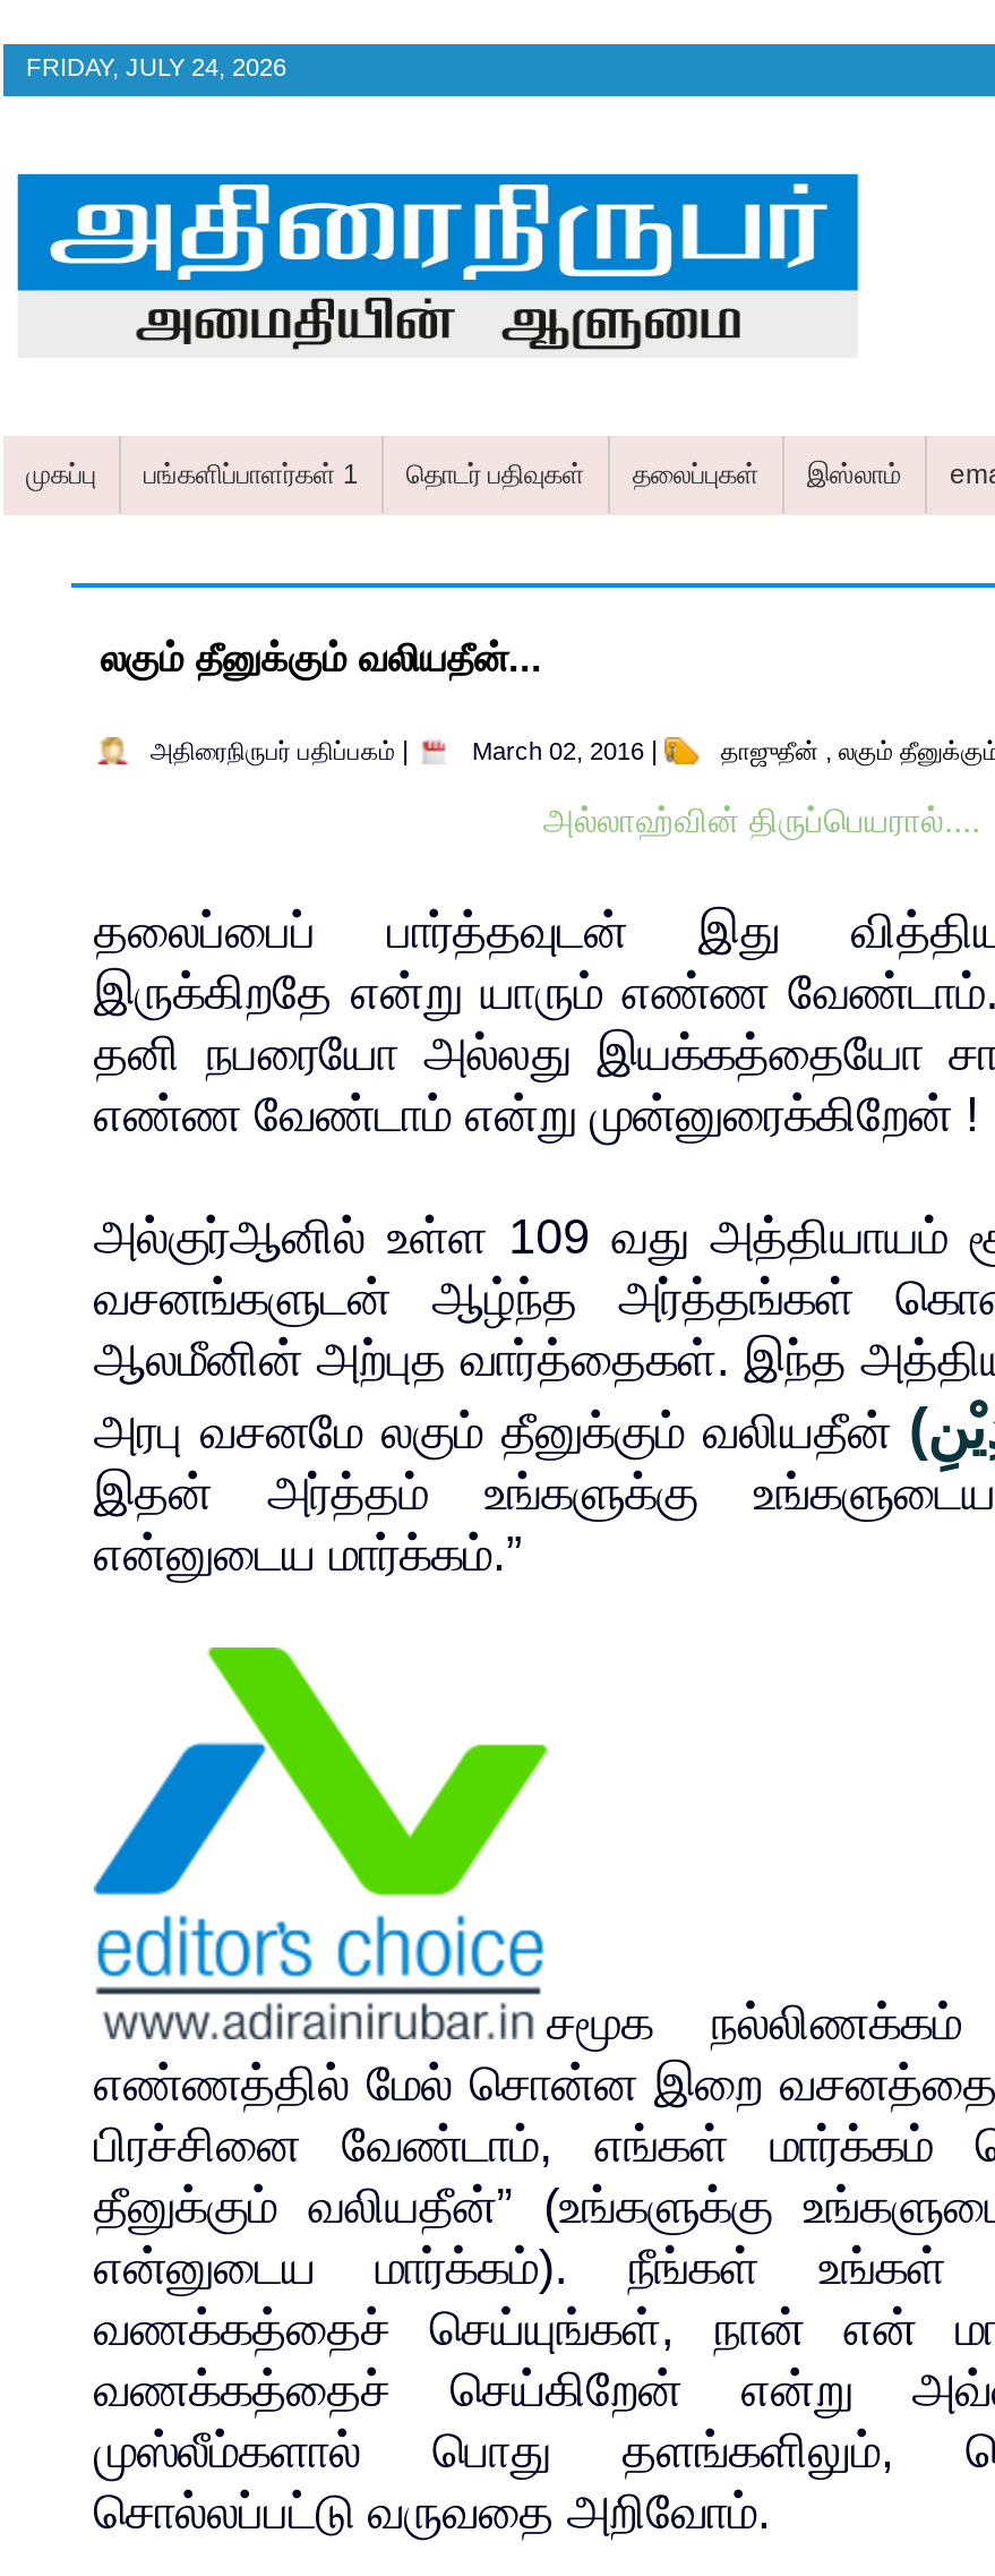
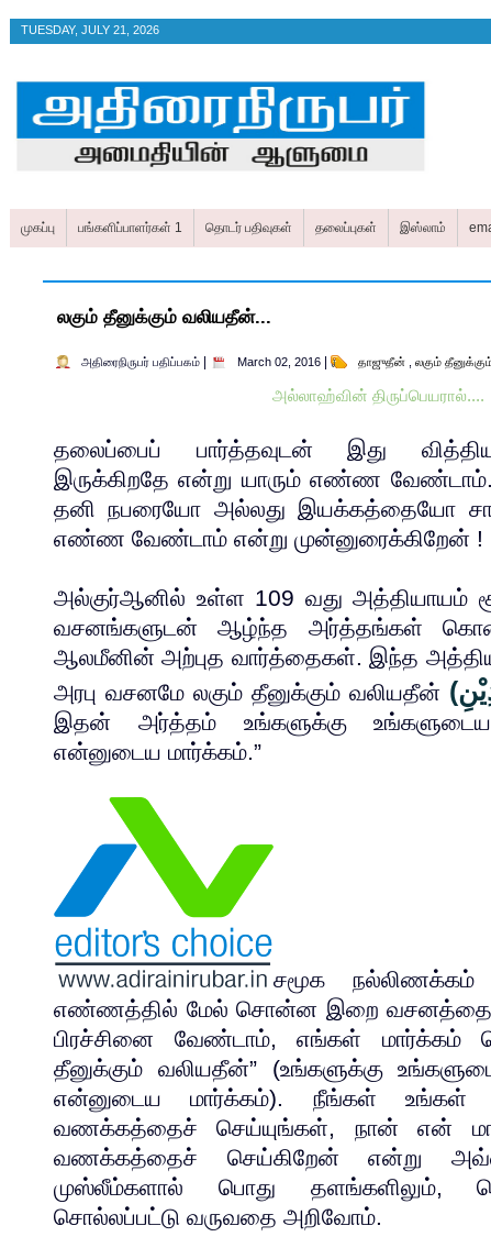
- FRIDAY, JULY 24, 2026
+ TUESDAY, JULY 21, 2026
